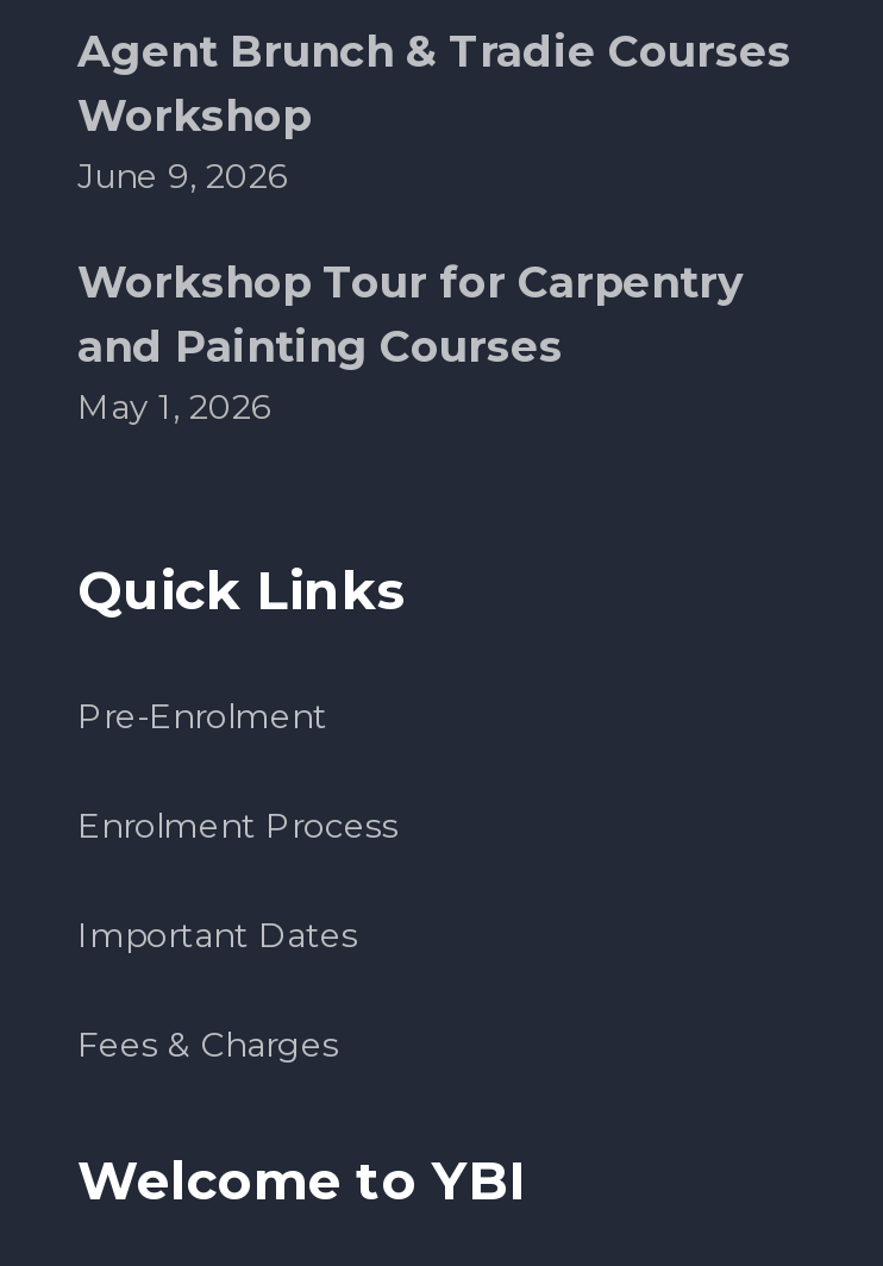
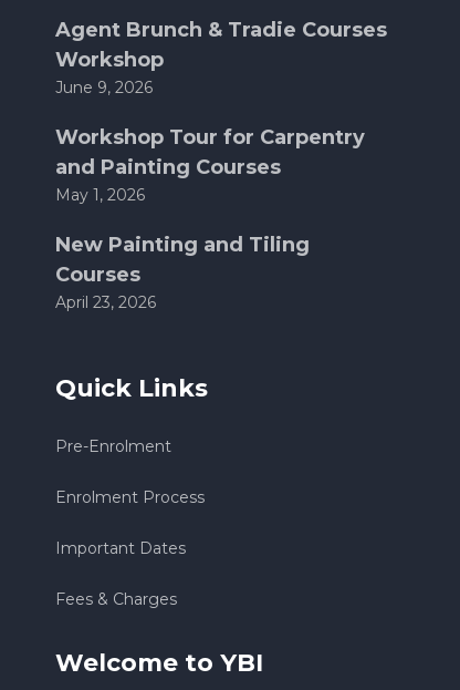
+ New Painting and Tiling
+ Courses
+ April 23, 2026
